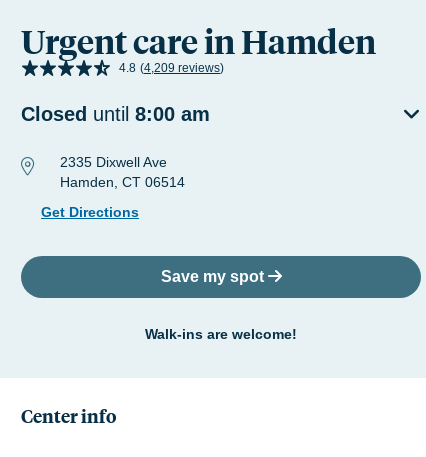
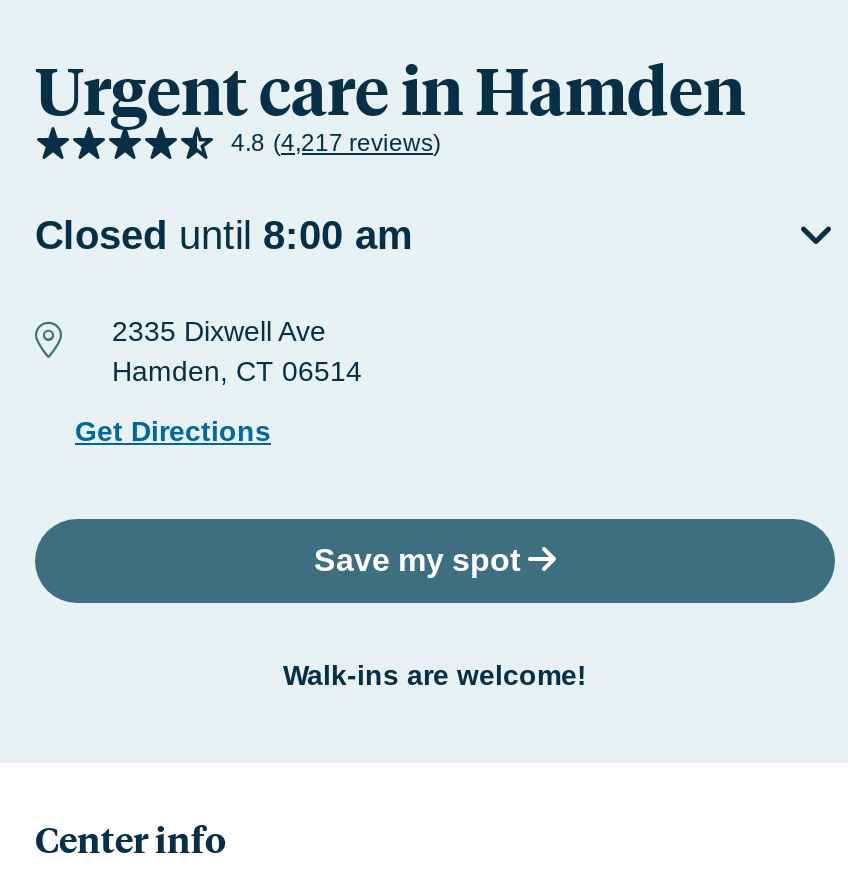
- 4.8 (4,209 reviews)
+ 4.8 (4,217 reviews)
